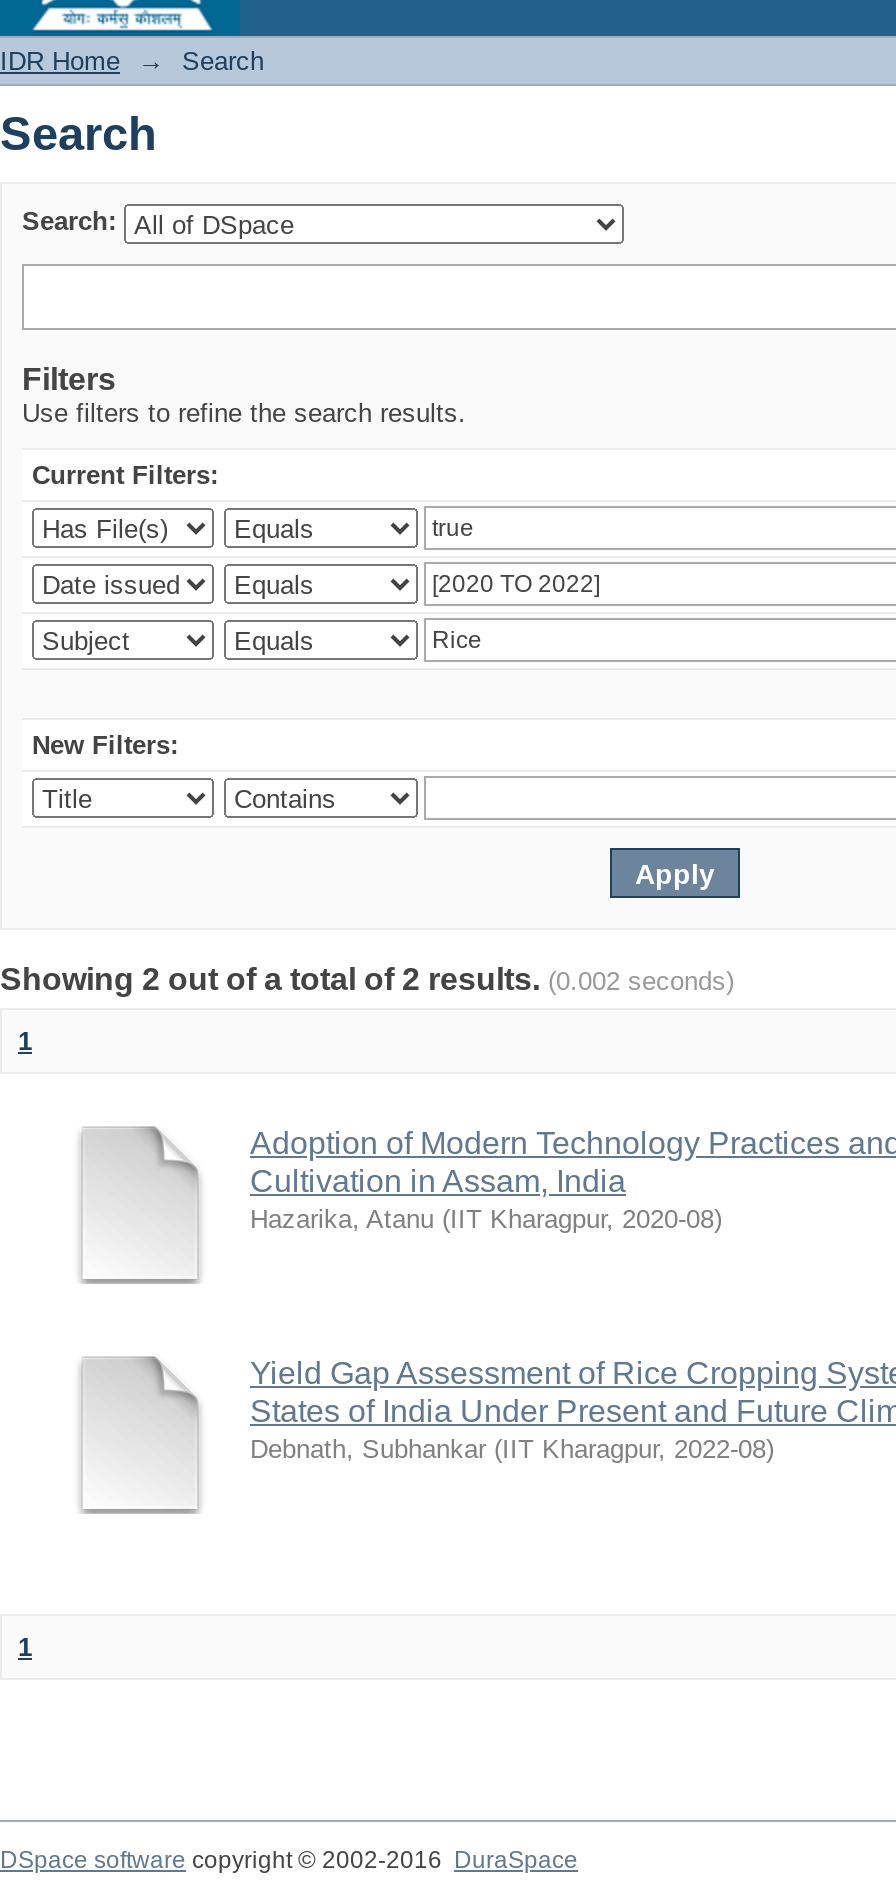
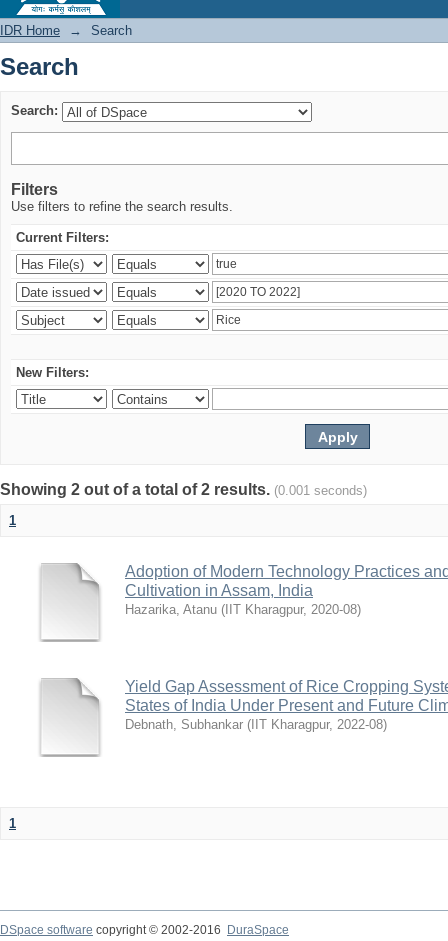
- Showing 2 out of a total of 2 results. (0.002 seconds)
+ Showing 2 out of a total of 2 results. (0.001 seconds)
